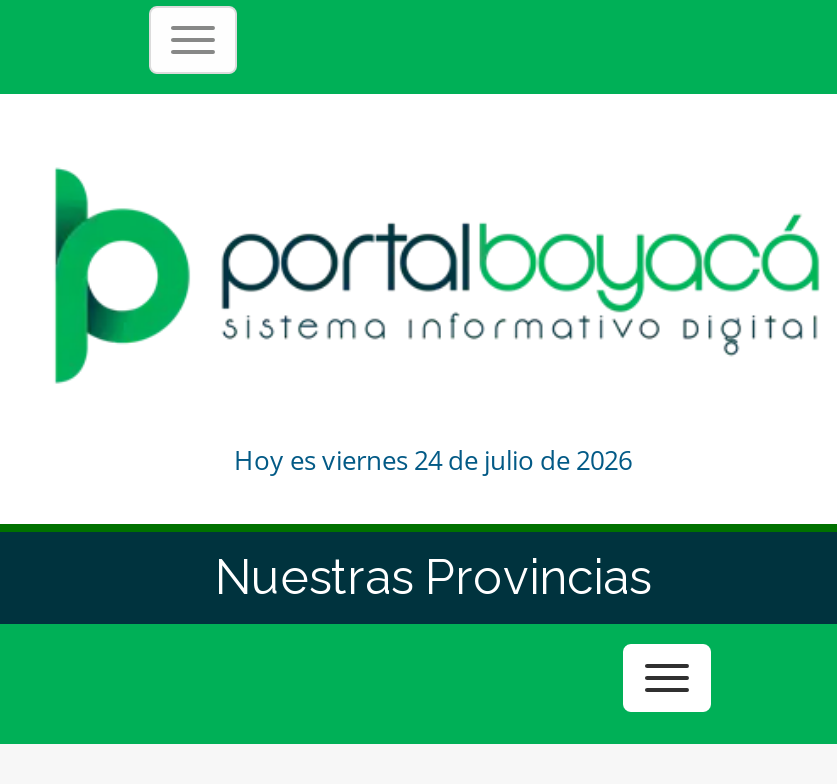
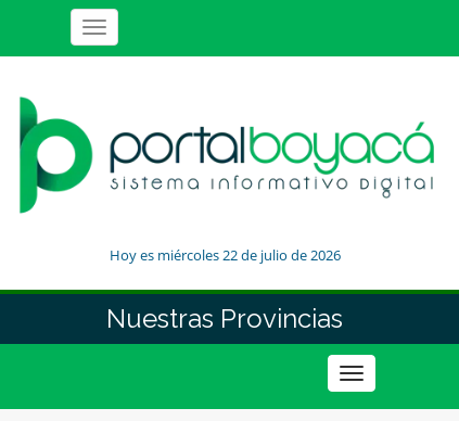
- Hoy es viernes 24 de julio de 2026
+ Hoy es miércoles 22 de julio de 2026
